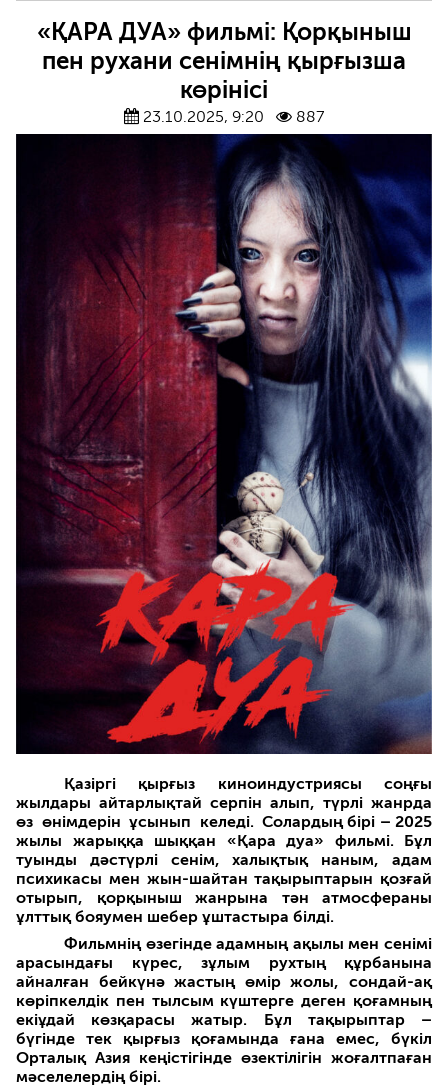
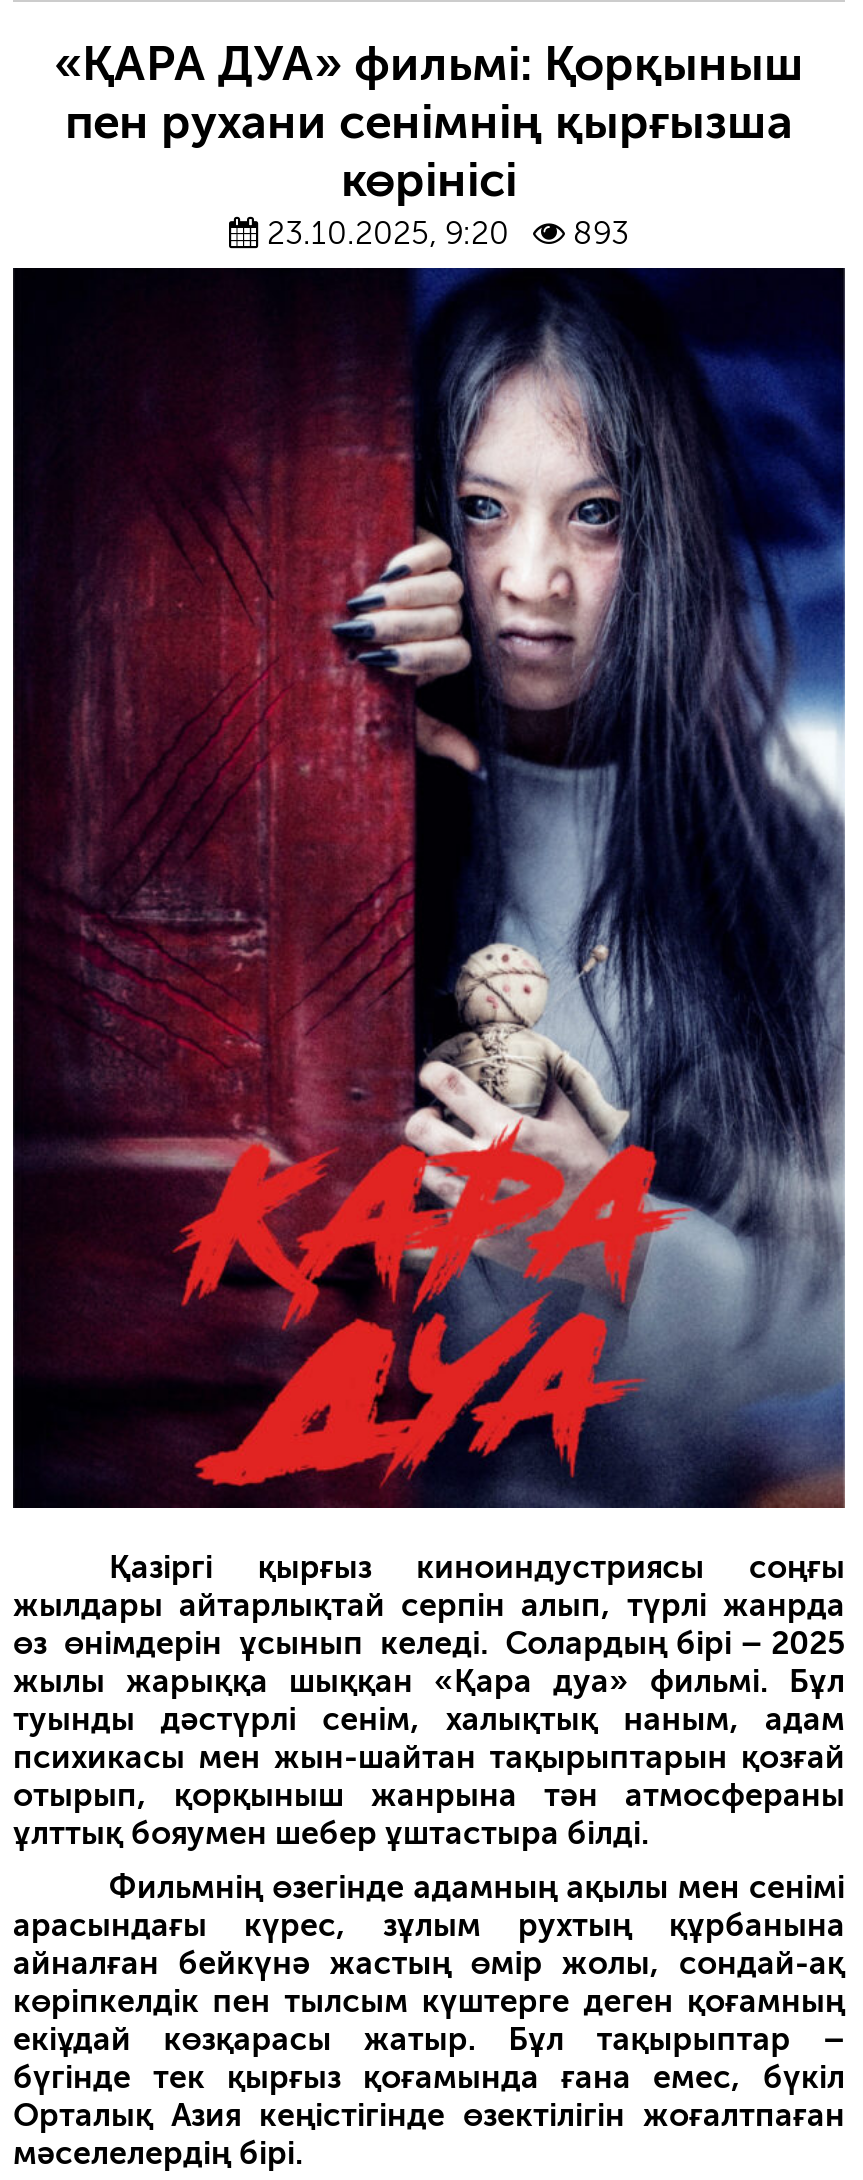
- 23.10.2025, 9:20 887
+ 23.10.2025, 9:20 893
